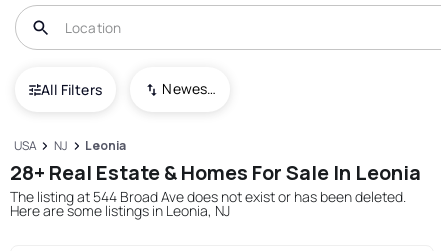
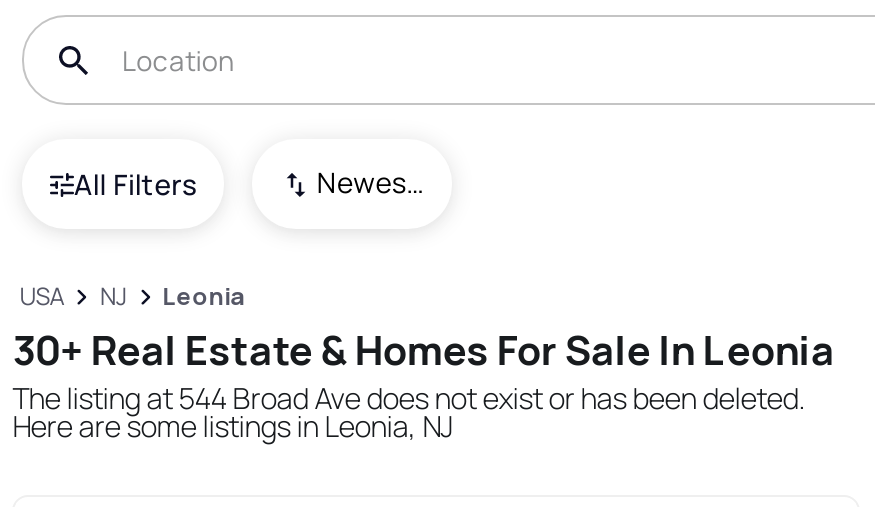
- 28+ Real Estate & Homes For Sale In Leonia
+ 30+ Real Estate & Homes For Sale In Leonia
